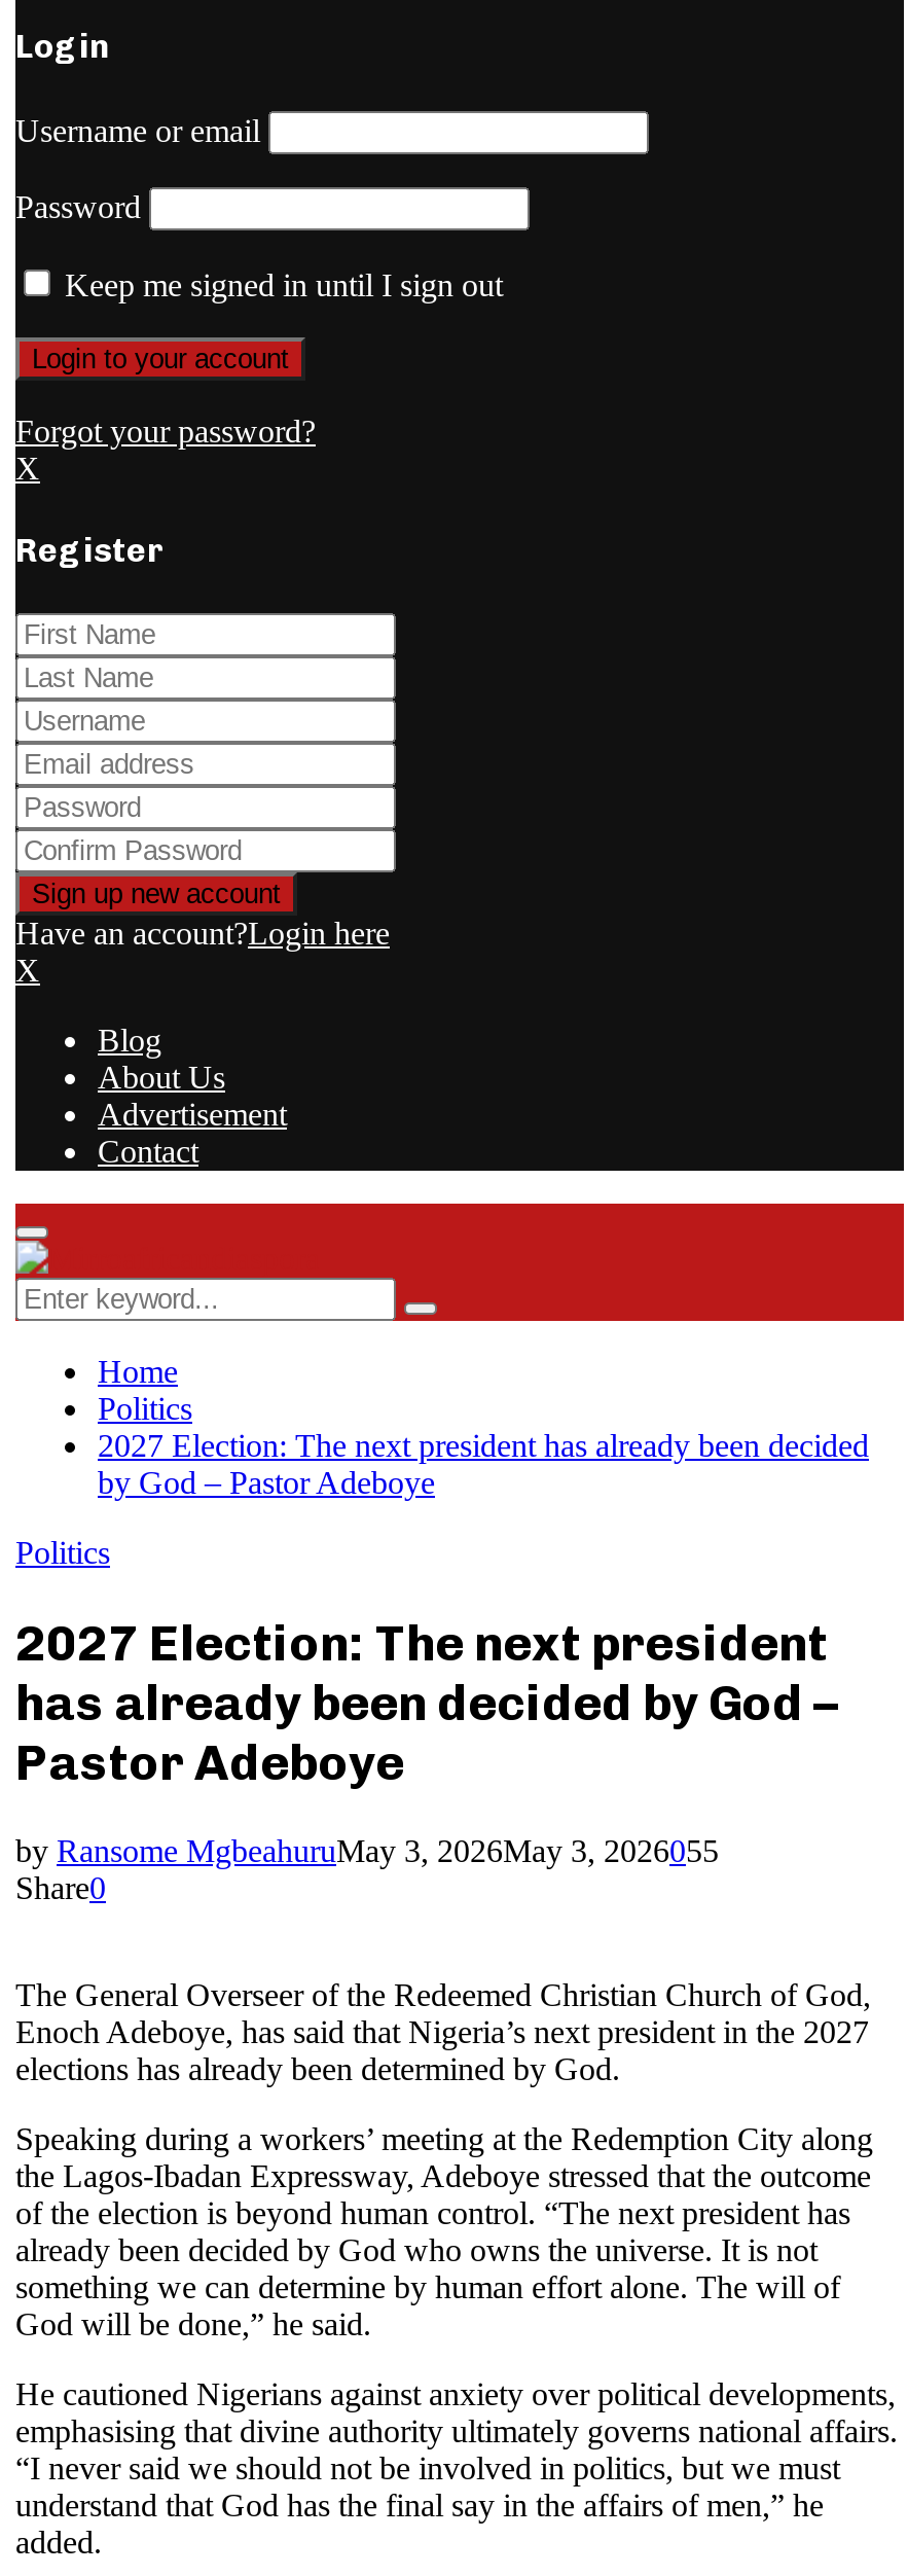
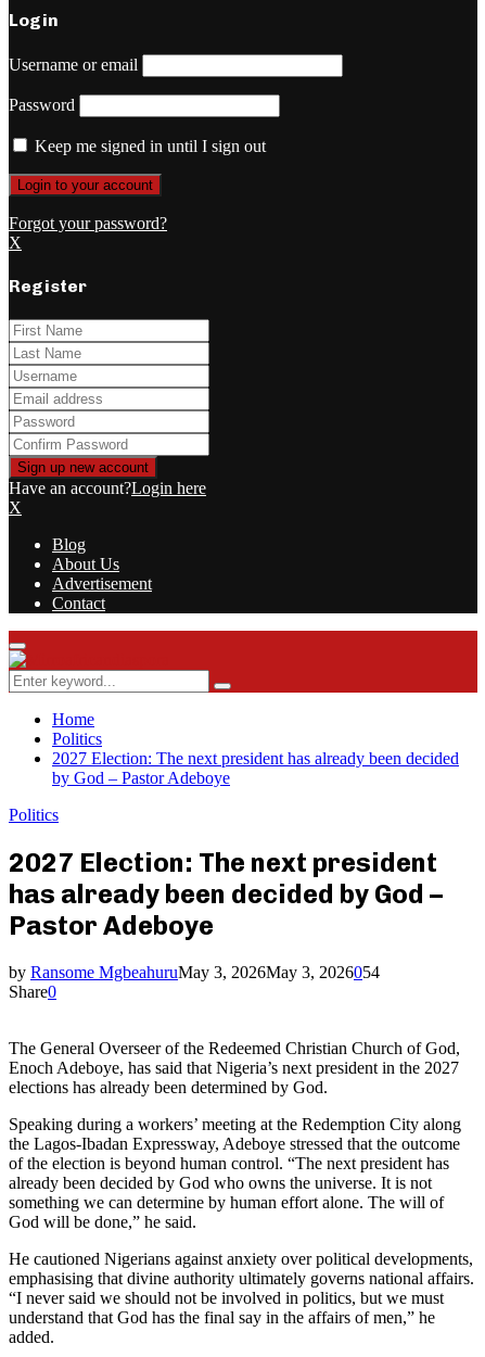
- by Ransome MgbeahuruMay 3, 2026May 3, 2026055
+ by Ransome MgbeahuruMay 3, 2026May 3, 2026054
